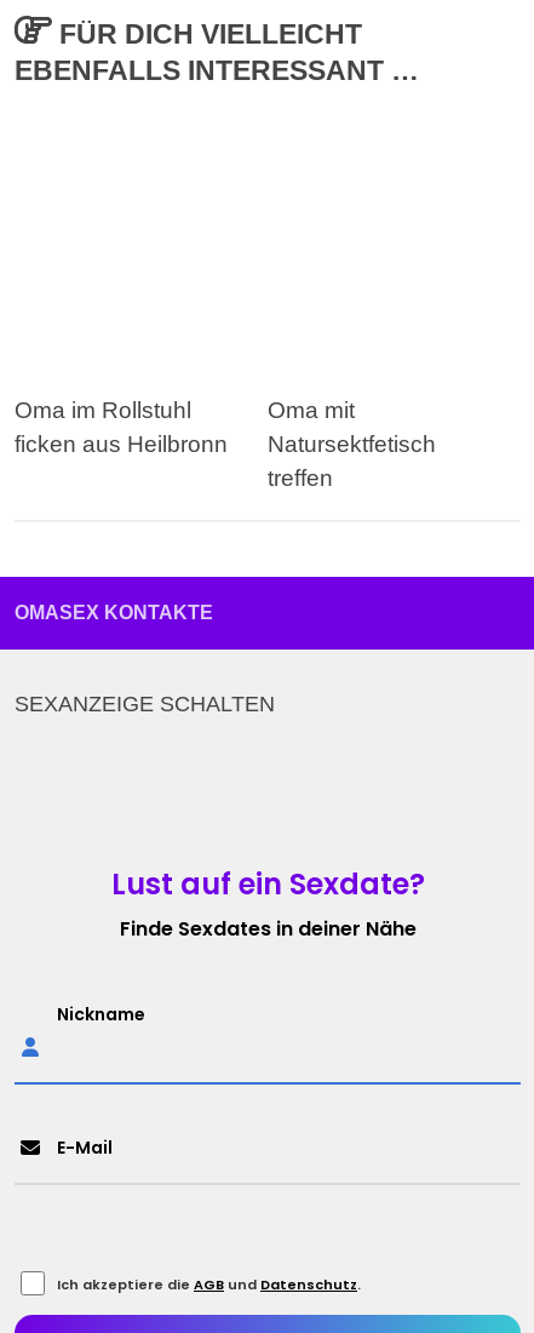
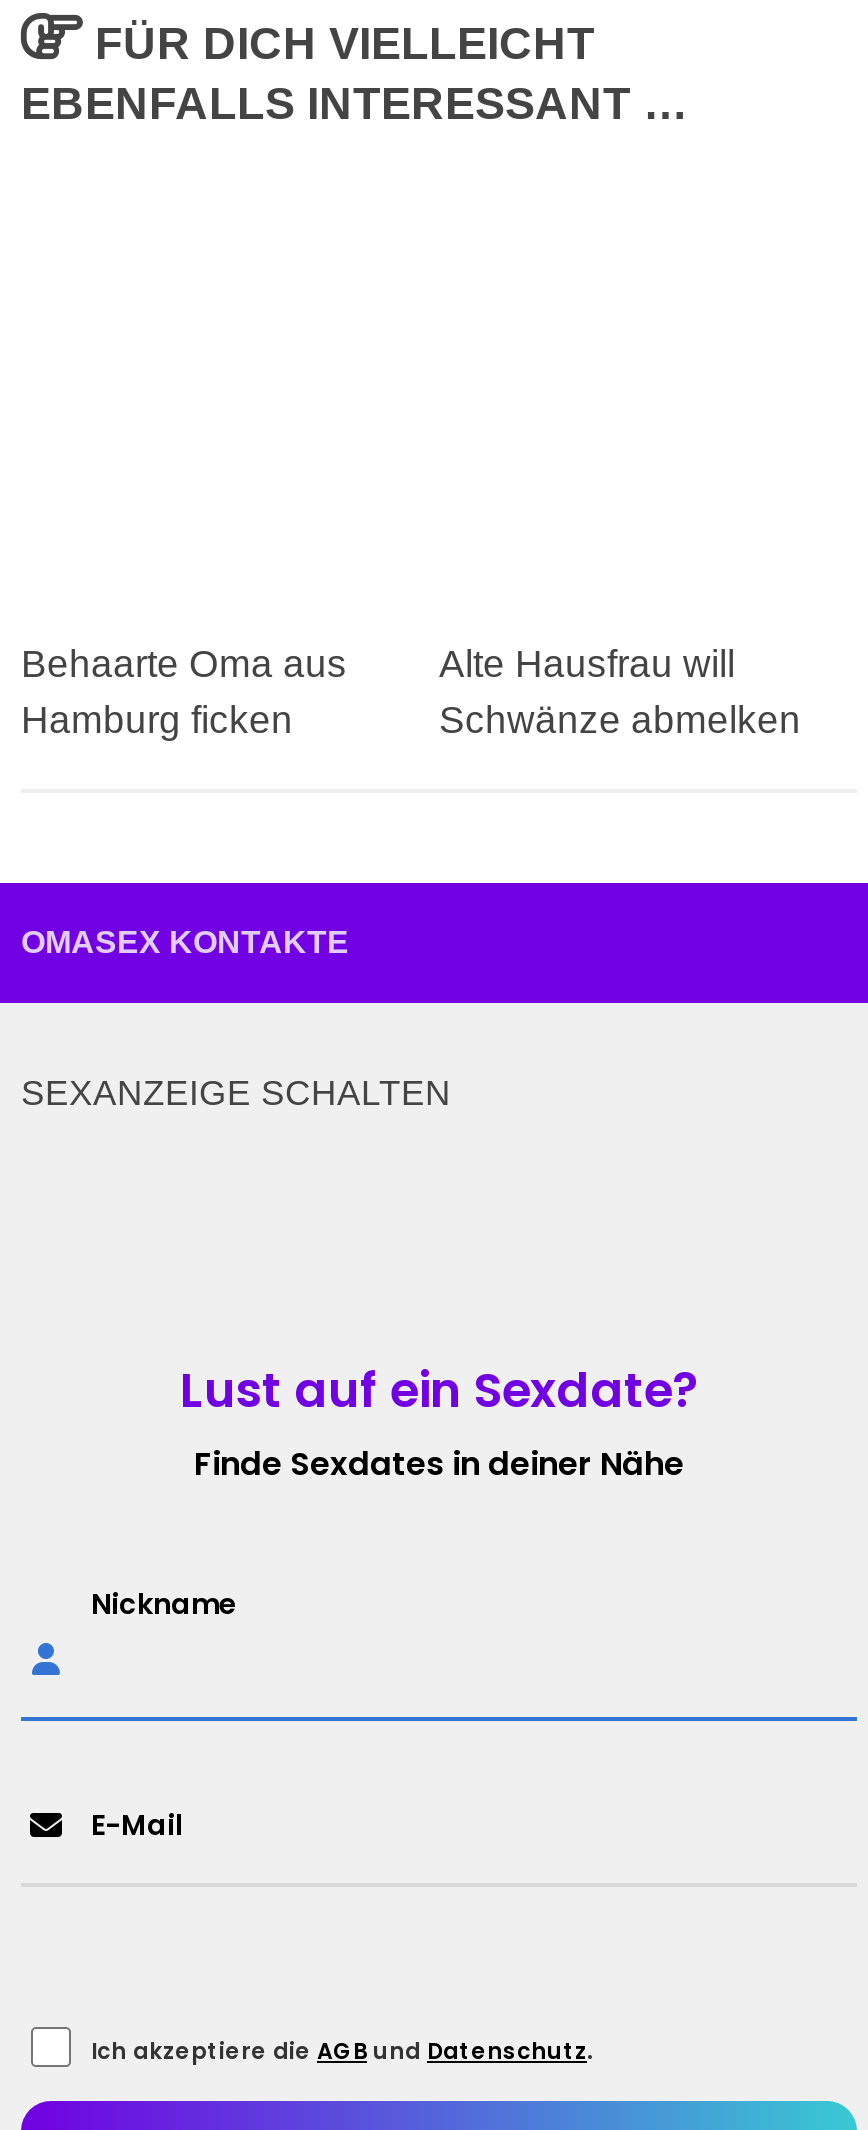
- Oma im Rollstuhl
- ficken aus Heilbronn
+ Behaarte Oma aus
+ Hamburg ficken

- Oma mit
- Natursektfetisch
- treffen
+ Alte Hausfrau will
+ Schwänze abmelken
